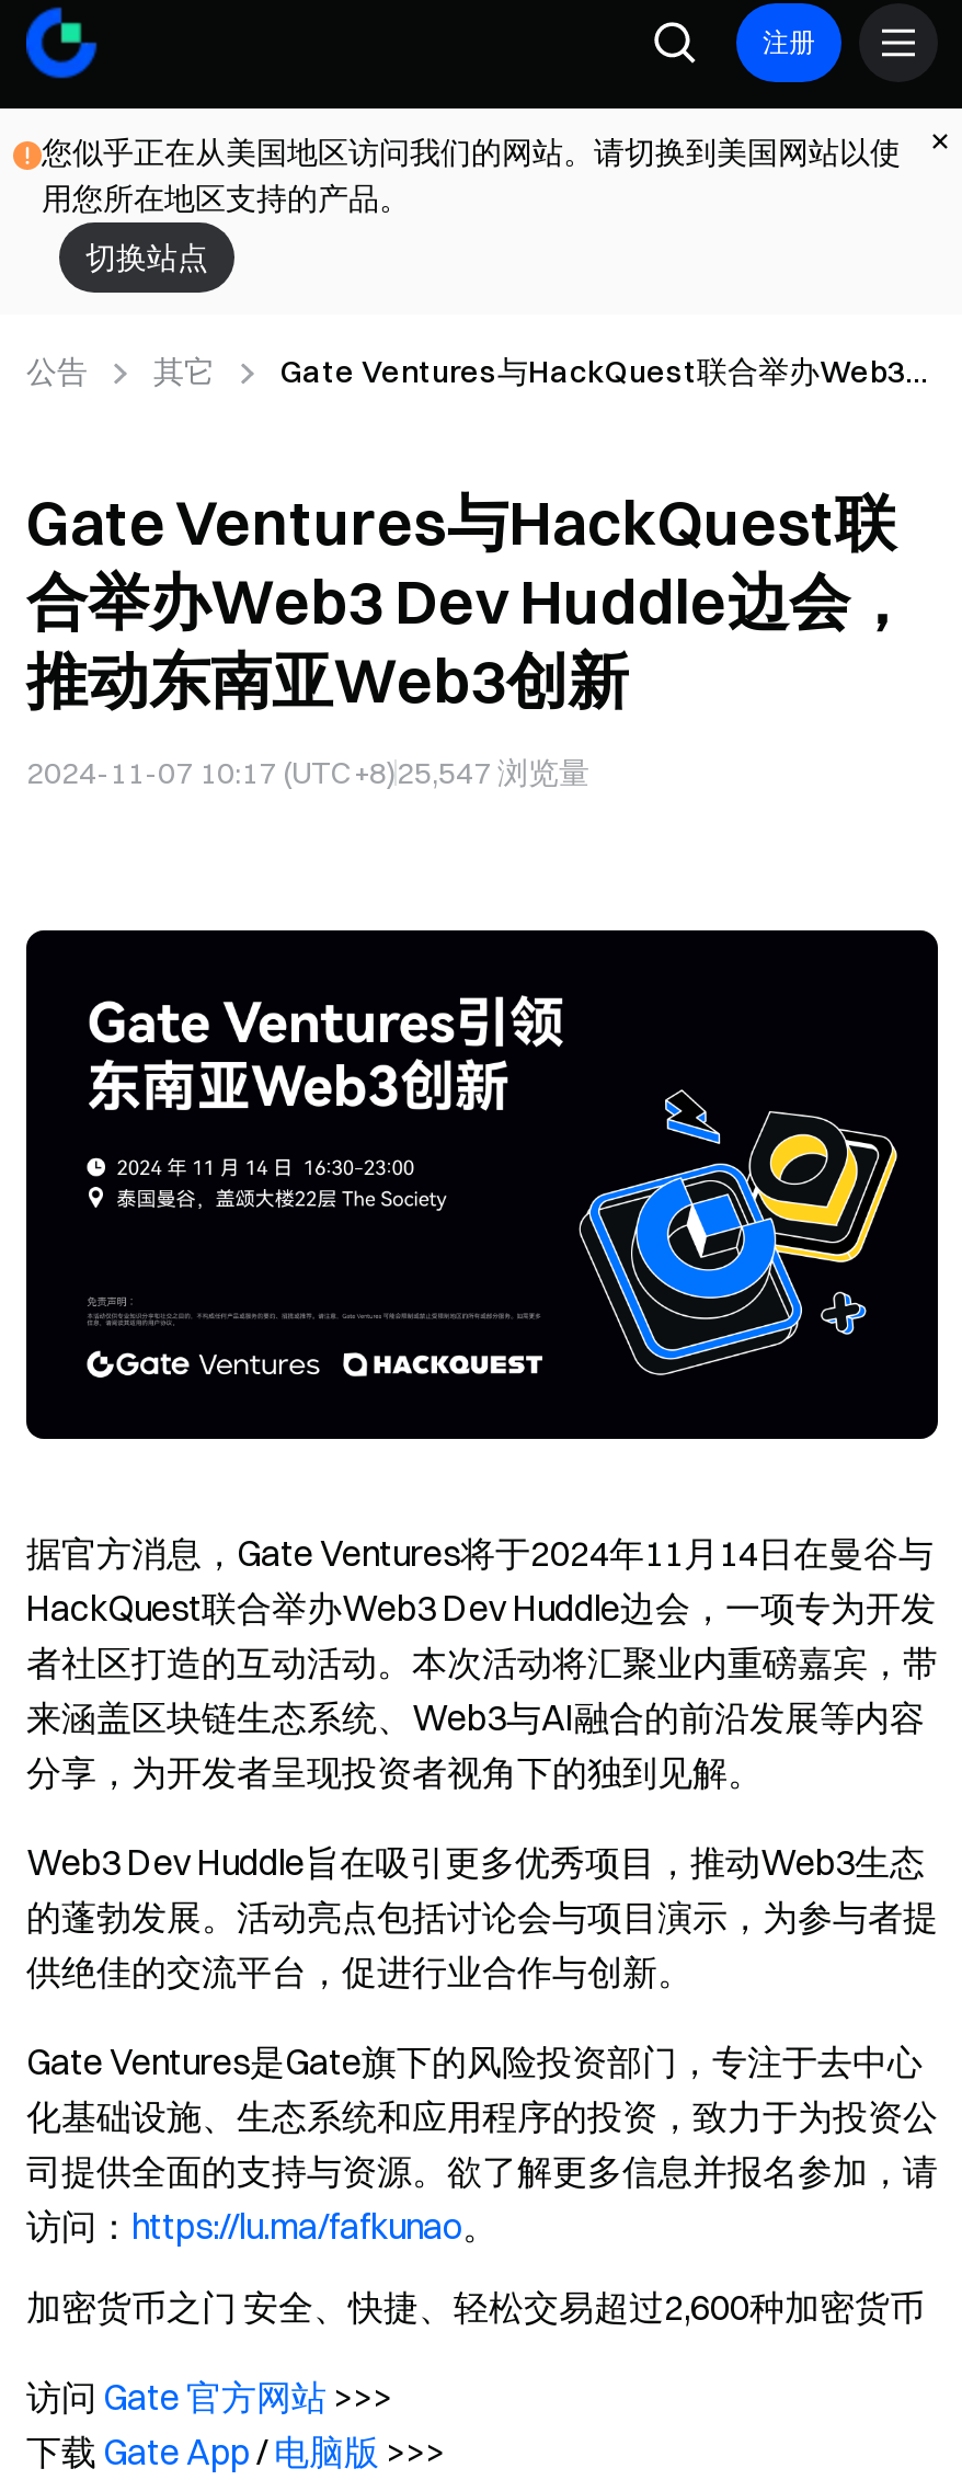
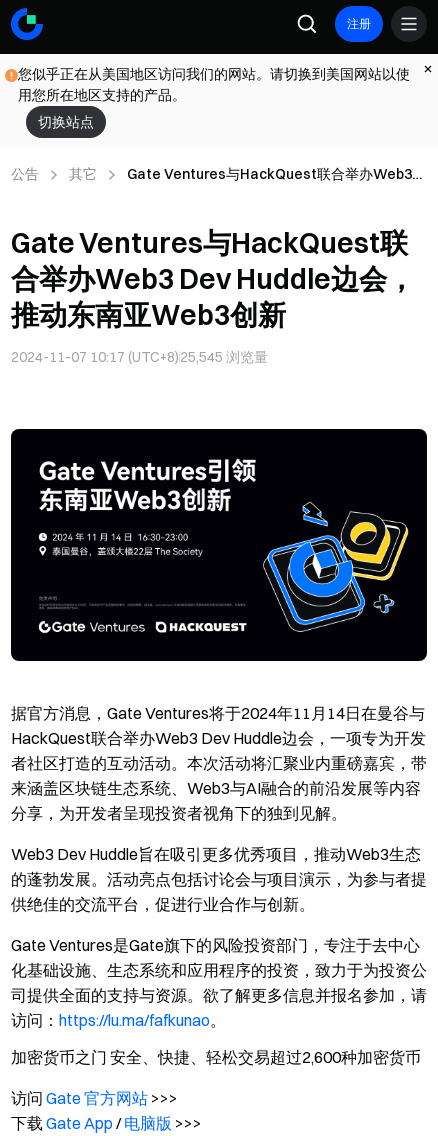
- 2024-11-07 10:17 (UTC+8)25,547浏览量
+ 2024-11-07 10:17 (UTC+8)25,545浏览量
